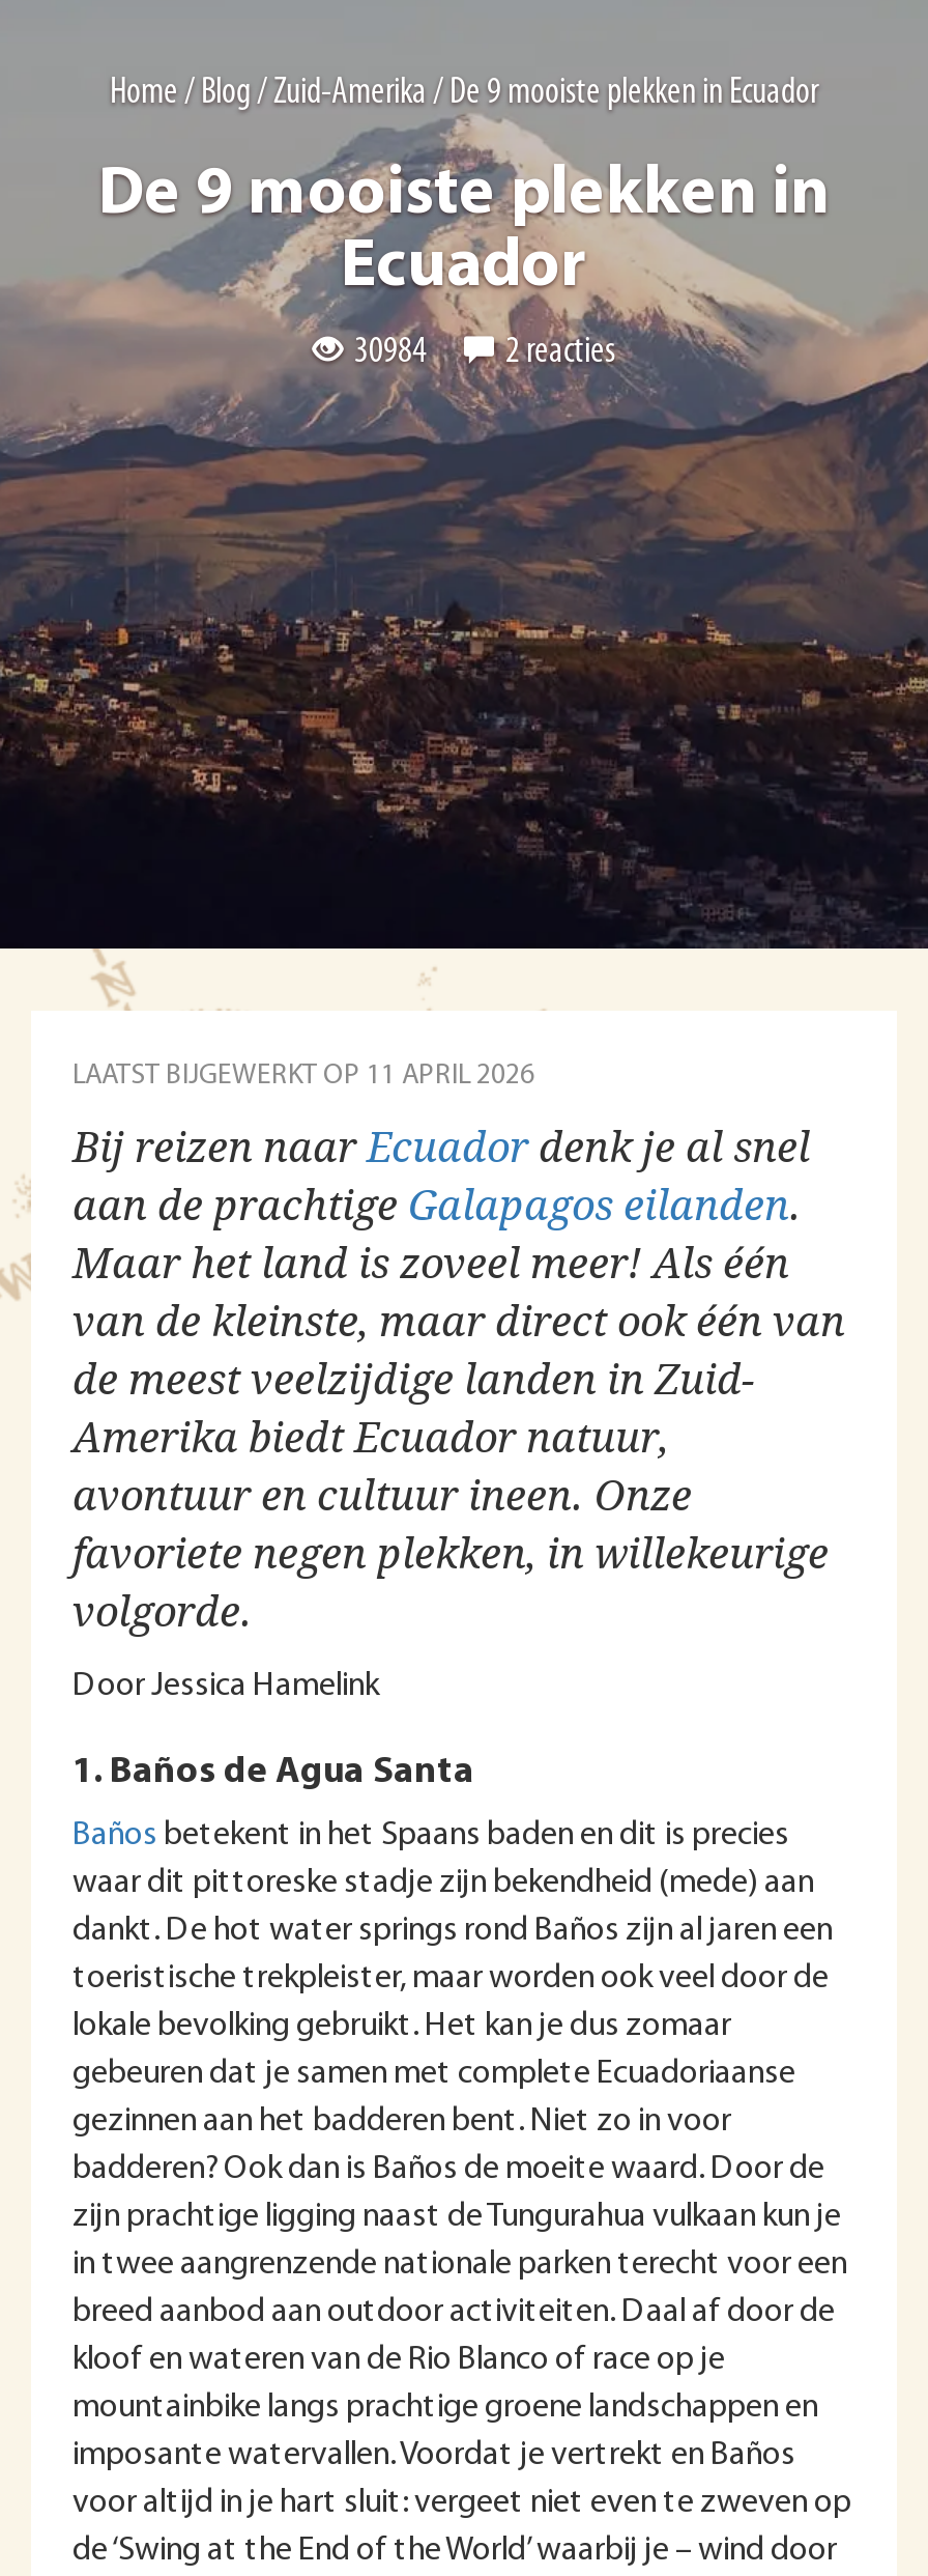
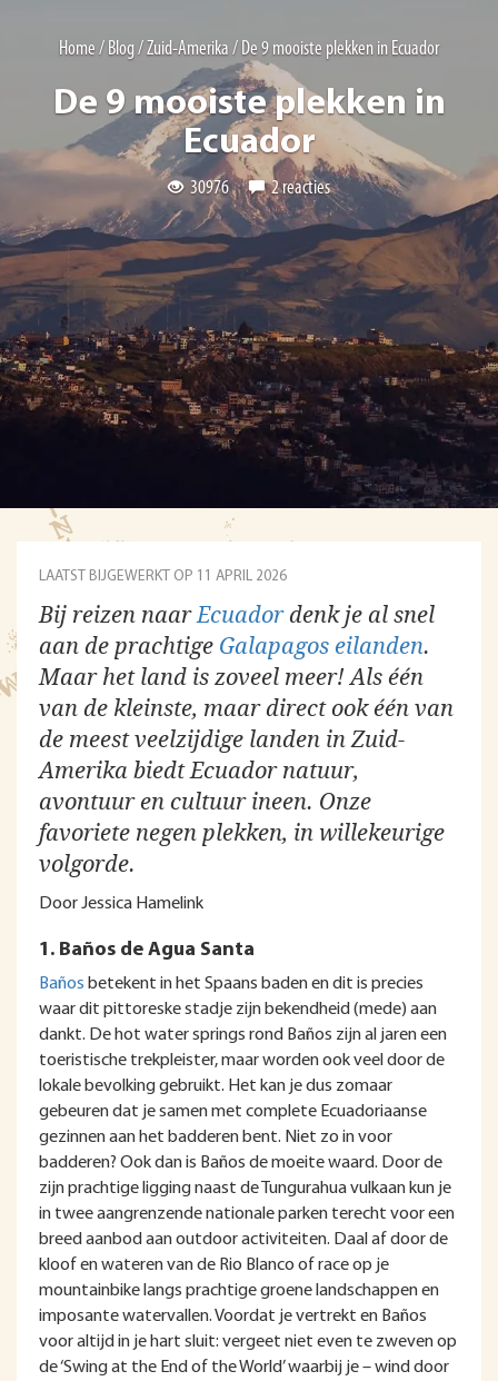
- 30984
+ 30976
